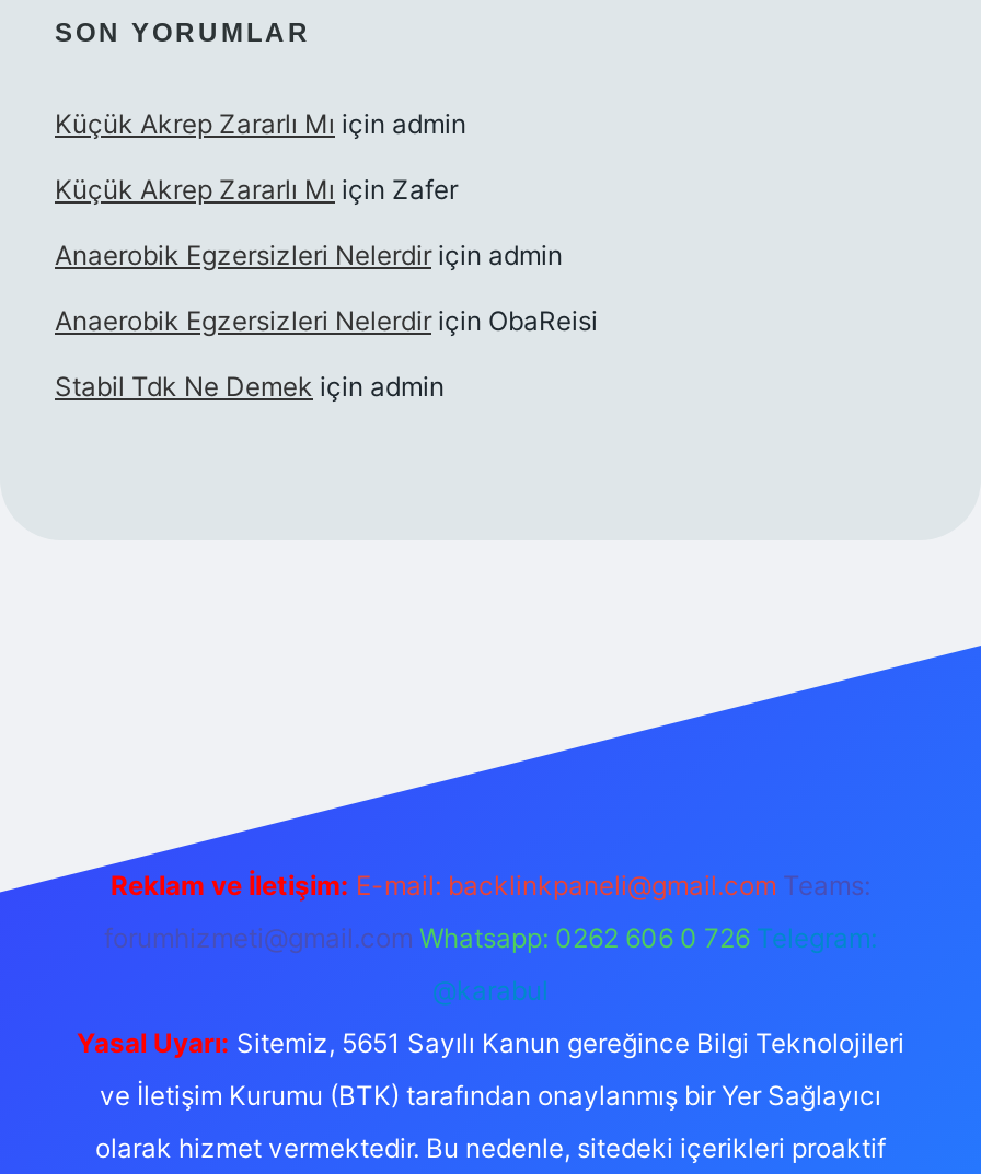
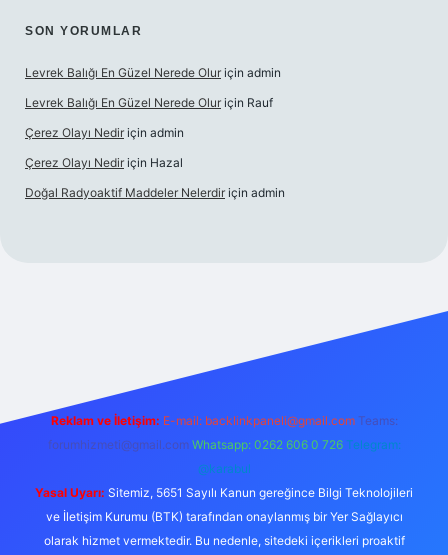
- Küçük Akrep Zararlı Mı için admin
+ Levrek Balığı En Güzel Nerede Olur için admin

- Küçük Akrep Zararlı Mı için Zafer
+ Levrek Balığı En Güzel Nerede Olur için Rauf

- Anaerobik Egzersizleri Nelerdir için admin
+ Çerez Olayı Nedir için admin

- Anaerobik Egzersizleri Nelerdir için ObaReisi
+ Çerez Olayı Nedir için Hazal

- Stabil Tdk Ne Demek için admin
+ Doğal Radyoaktif Maddeler Nelerdir için admin
